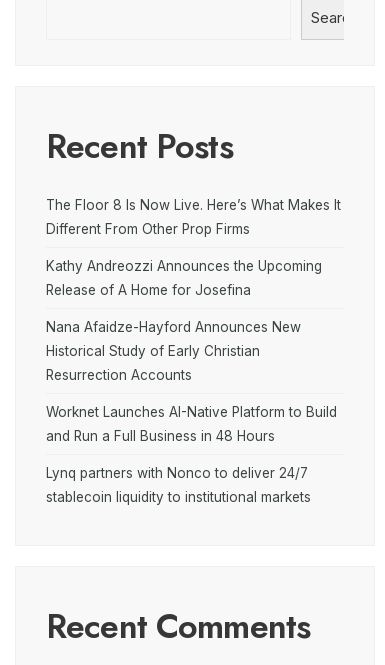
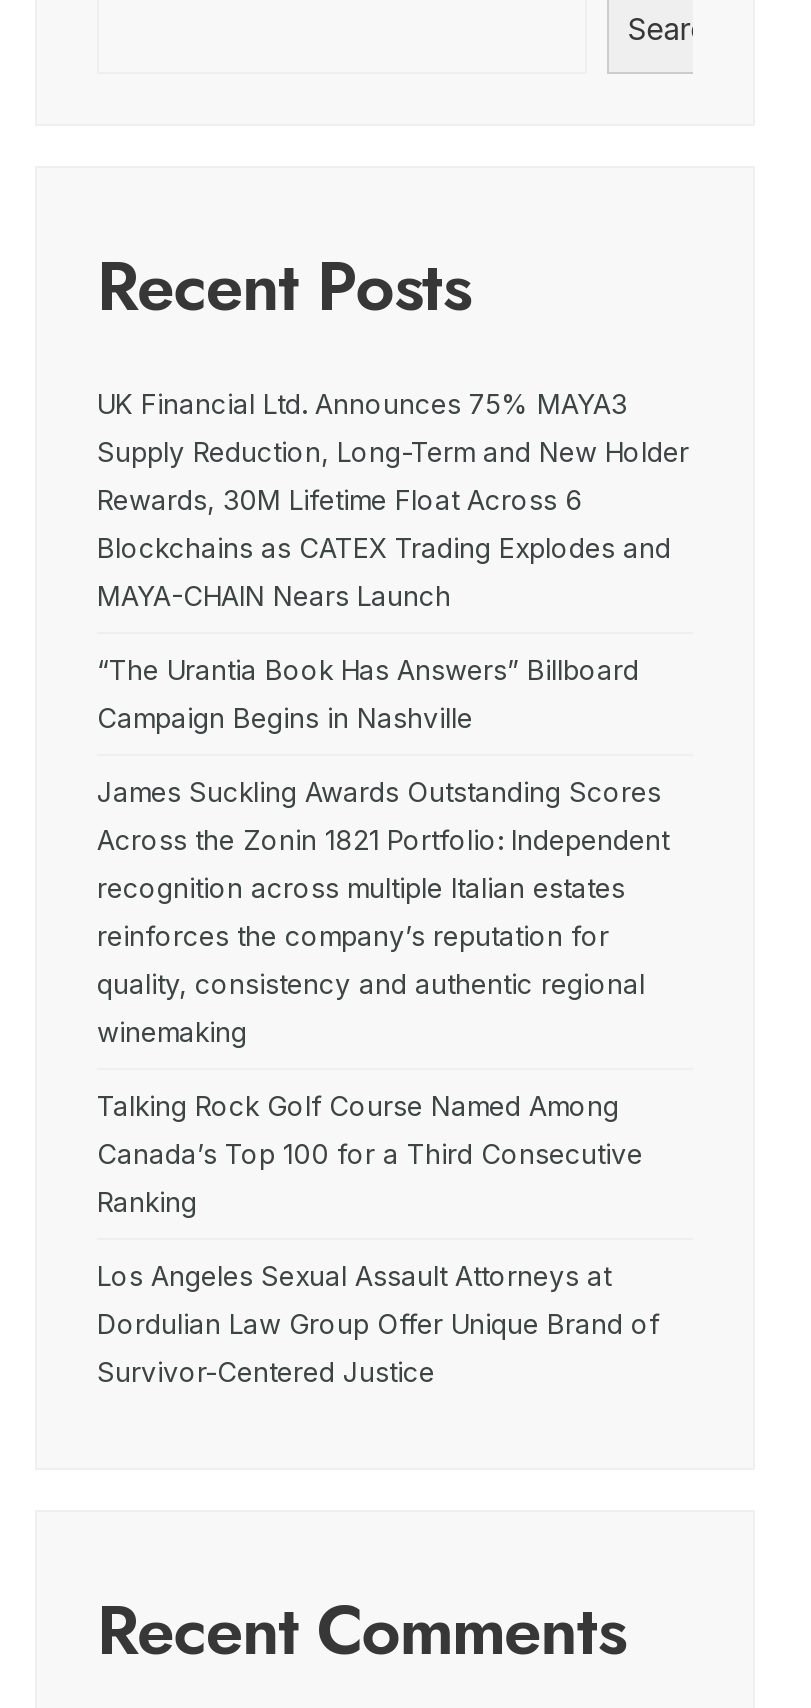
- The Floor 8 Is Now Live. Here’s What Makes It
- Different From Other Prop Firms
- Kathy Andreozzi Announces the Upcoming
- Release of A Home for Josefina
- Nana Afaidze-Hayford Announces New
- Historical Study of Early Christian
- Resurrection Accounts
- Worknet Launches AI-Native Platform to Build
- and Run a Full Business in 48 Hours
- Lynq partners with Nonco to deliver 24/7
- stablecoin liquidity to institutional markets
+ UK Financial Ltd. Announces 75% MAYA3
+ Supply Reduction, Long-Term and New Holder
+ Rewards, 30M Lifetime Float Across 6
+ Blockchains as CATEX Trading Explodes and
+ MAYA-CHAIN Nears Launch
+ “The Urantia Book Has Answers” Billboard
+ Campaign Begins in Nashville
+ James Suckling Awards Outstanding Scores
+ Across the Zonin 1821 Portfolio: Independent
+ recognition across multiple Italian estates
+ reinforces the company’s reputation for
+ quality, consistency and authentic regional
+ winemaking
+ Talking Rock Golf Course Named Among
+ Canada’s Top 100 for a Third Consecutive
+ Ranking
+ Los Angeles Sexual Assault Attorneys at
+ Dordulian Law Group Offer Unique Brand of
+ Survivor-Centered Justice
